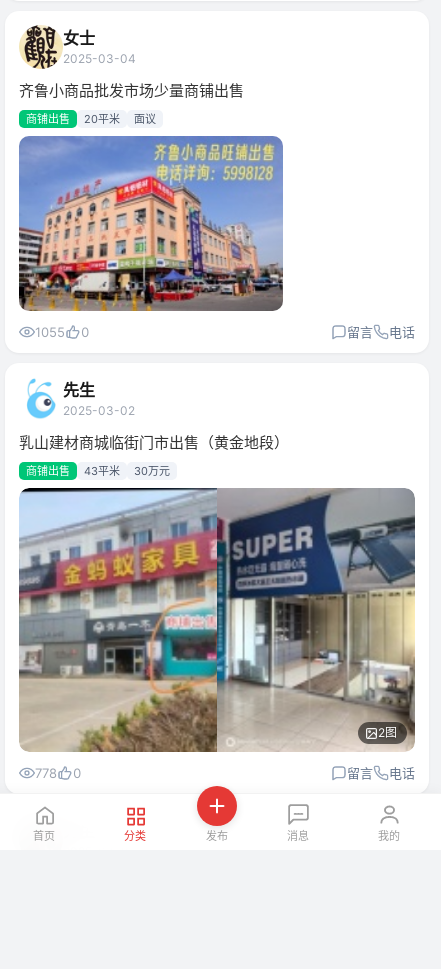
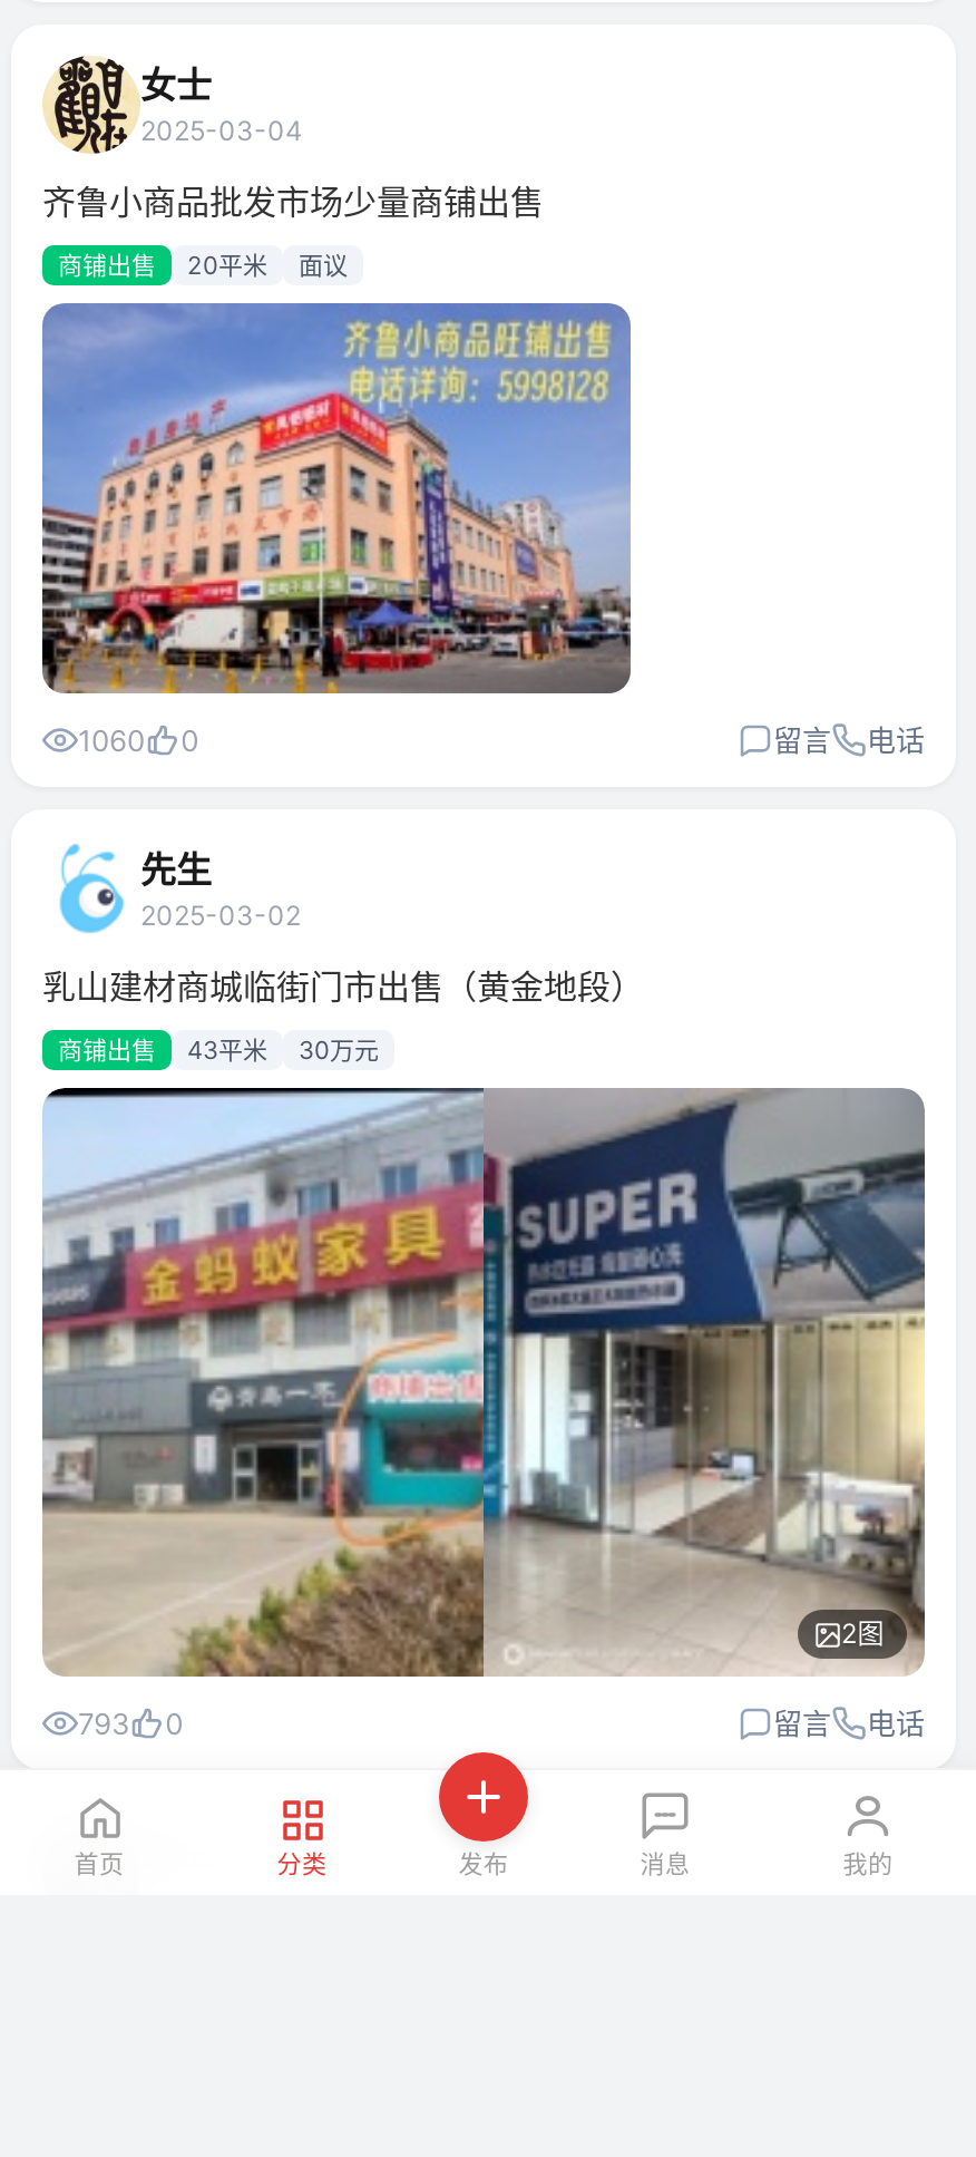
- 1055 0
+ 1060 0

- 778 0
+ 793 0
